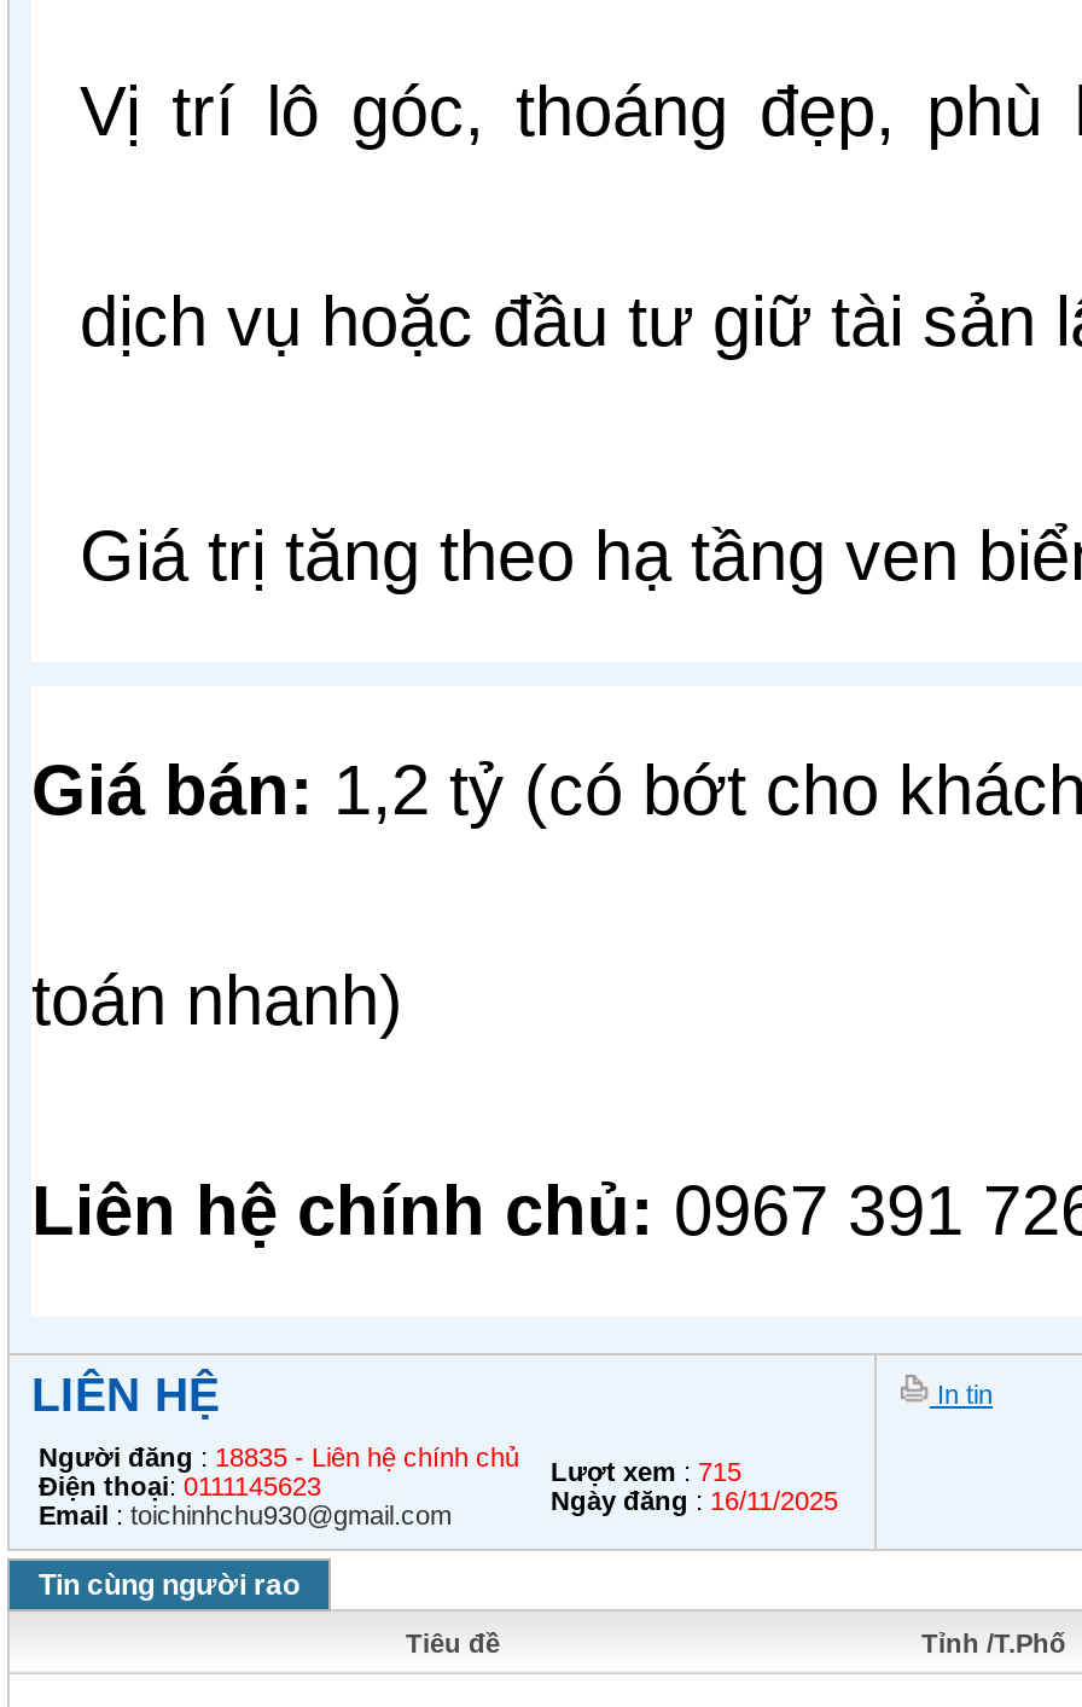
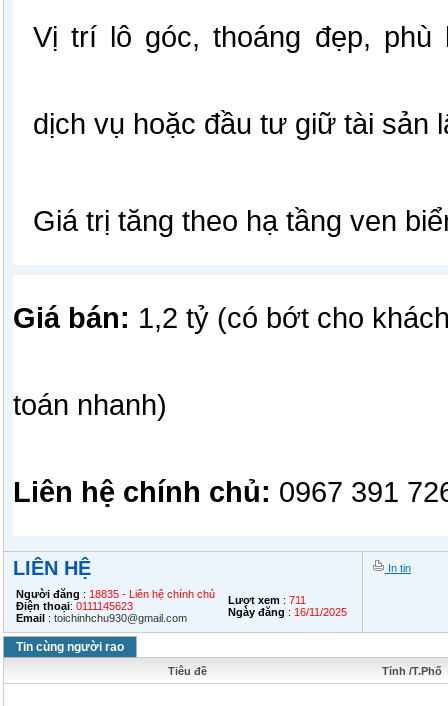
- Người đăng: 18835 - Liên hệ chính chủ Lượt xem: 715
+ Người đăng: 18835 - Liên hệ chính chủ Lượt xem: 711
